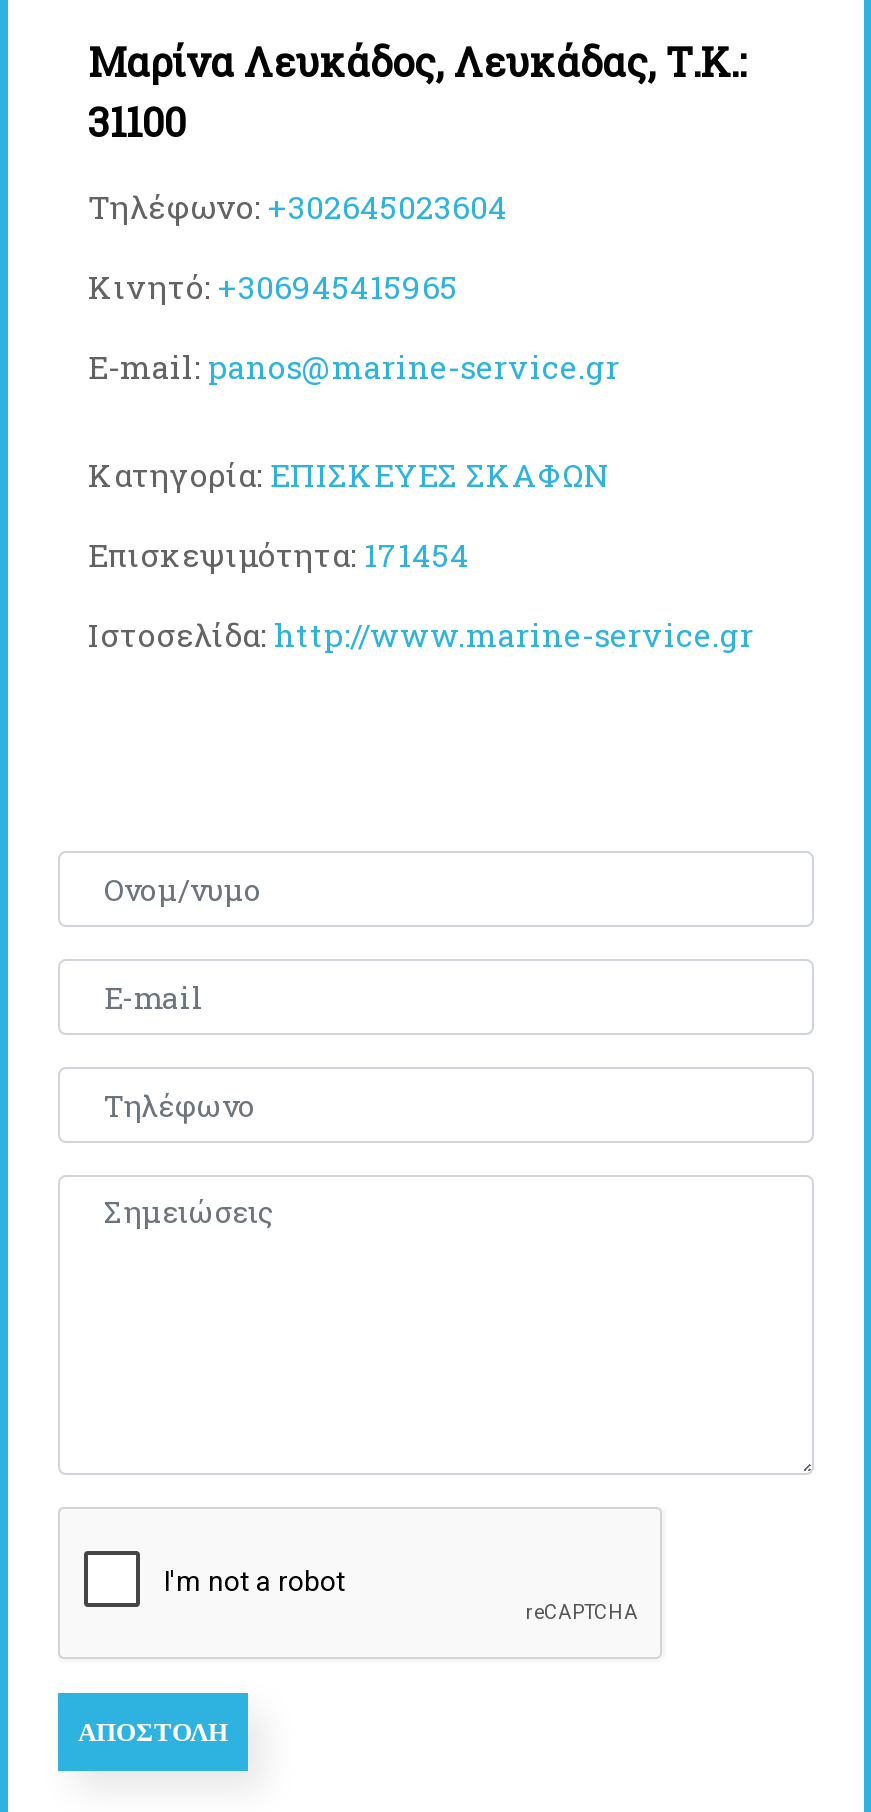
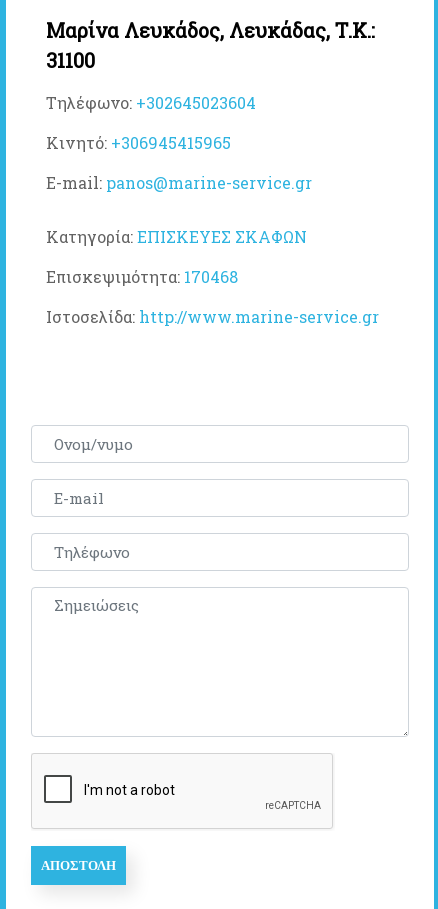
- Επισκεψιμότητα: 171454
+ Επισκεψιμότητα: 170468
